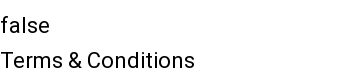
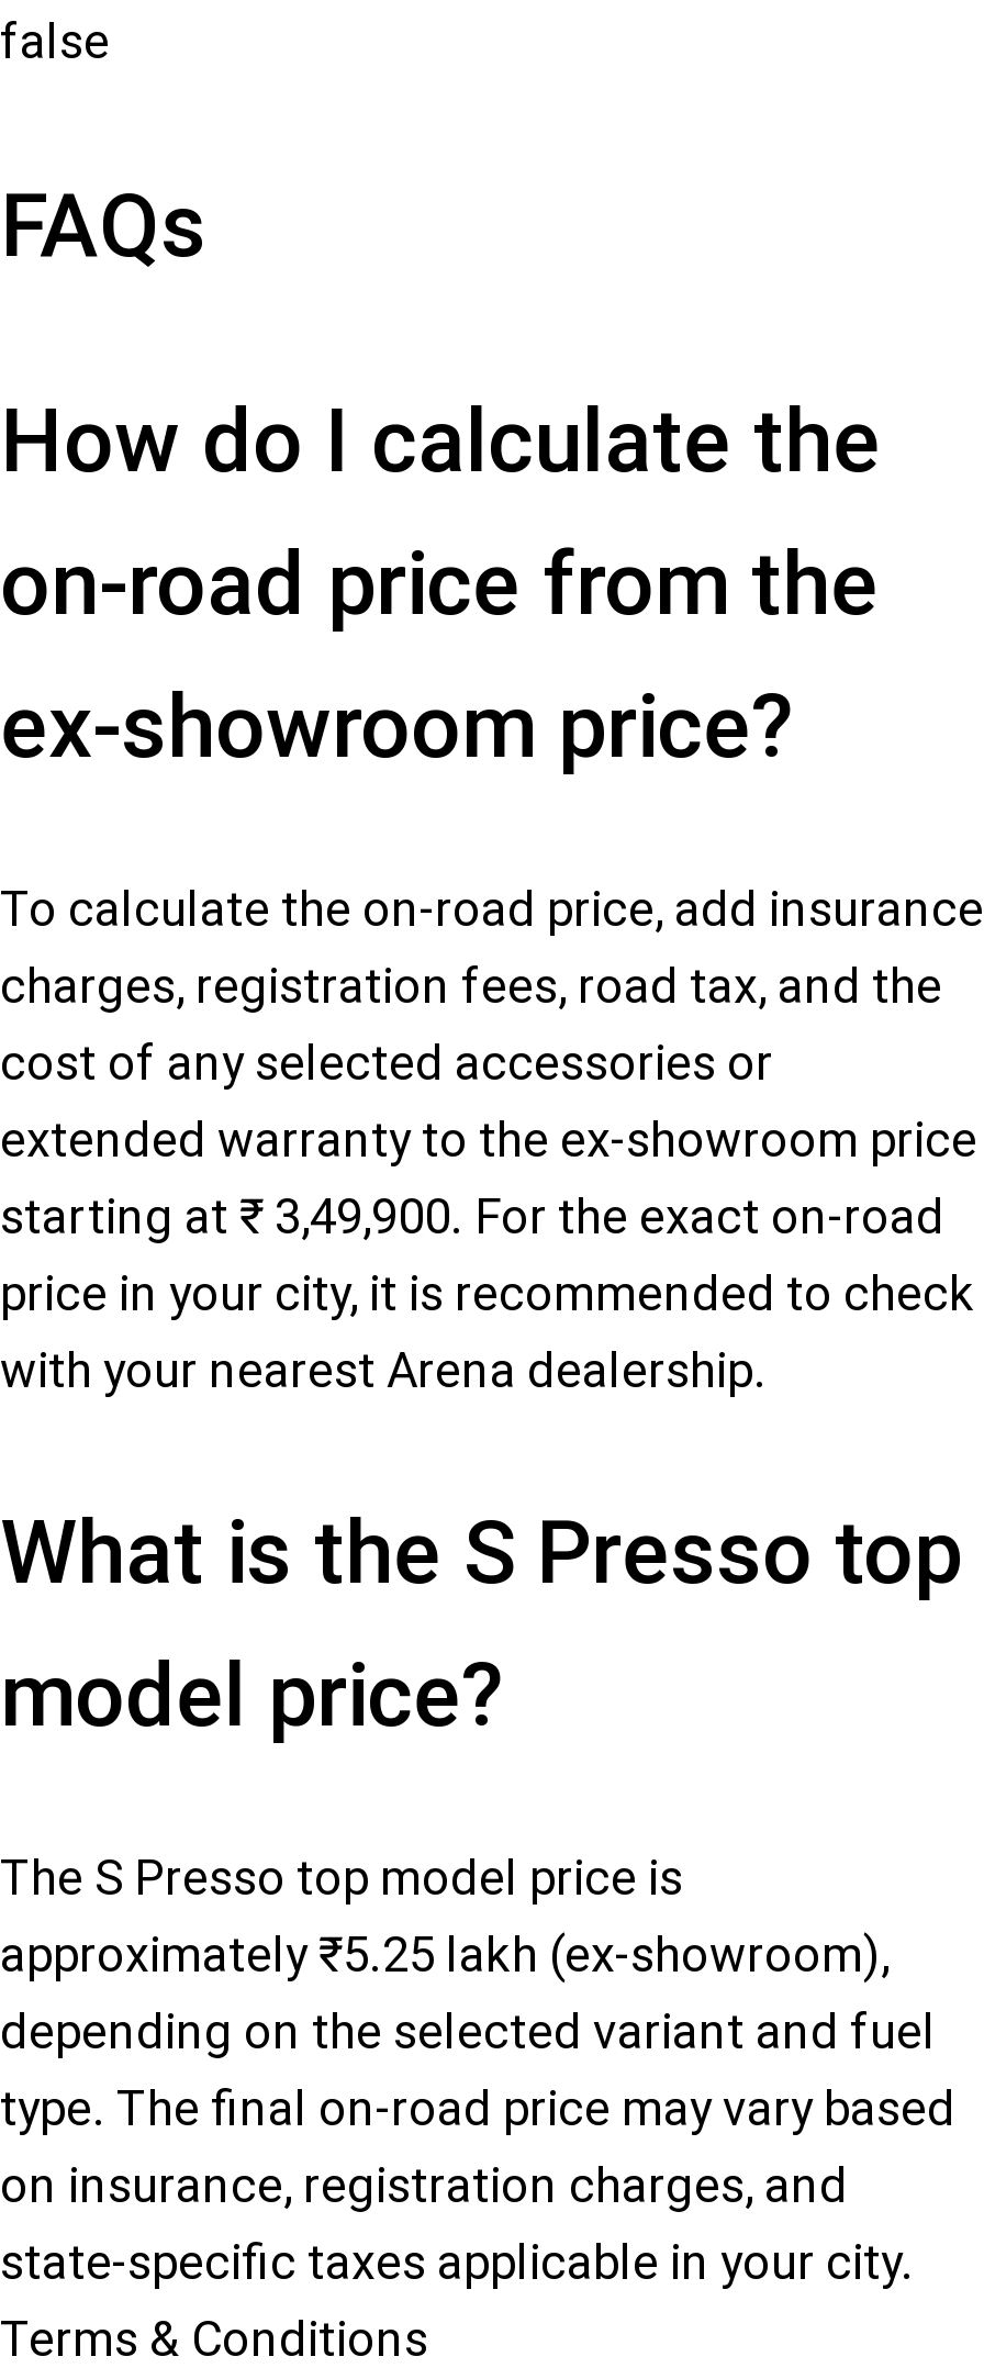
+ FAQs
+ How do I calculate the
+ on-road price from the
+ ex-showroom price?
+ To calculate the on-road price, add insurance
+ charges, registration fees, road tax, and the
+ cost of any selected accessories or
+ extended warranty to the ex-showroom price
+ starting at ₹ 3,49,900. For the exact on-road
+ price in your city, it is recommended to check
+ with your nearest Arena dealership.
+ What is the S Presso top
+ model price?
+ The S Presso top model price is
+ approximately ₹5.25 lakh (ex-showroom),
+ depending on the selected variant and fuel
+ type. The final on-road price may vary based
+ on insurance, registration charges, and
+ state-specific taxes applicable in your city.
